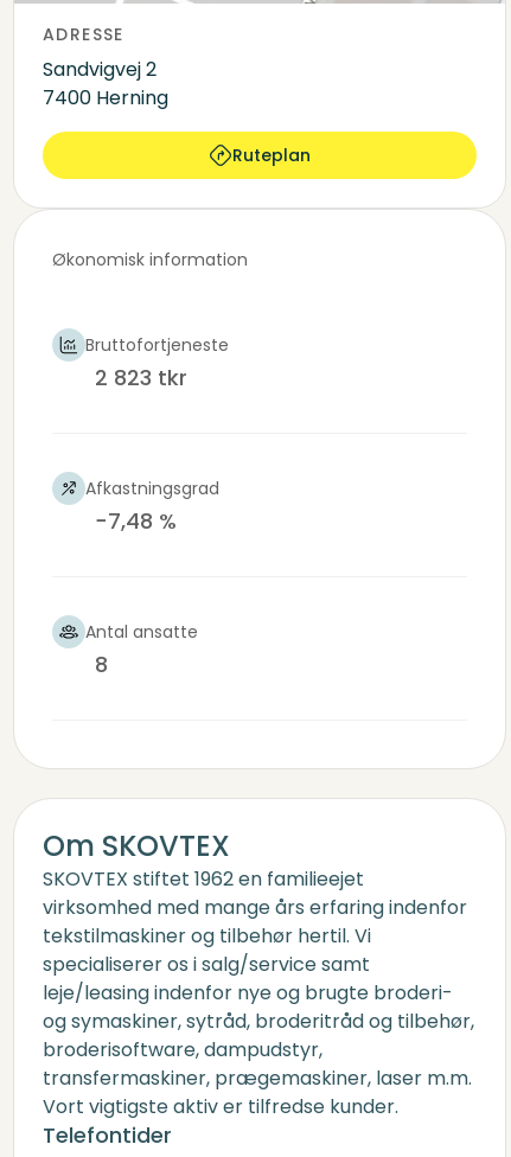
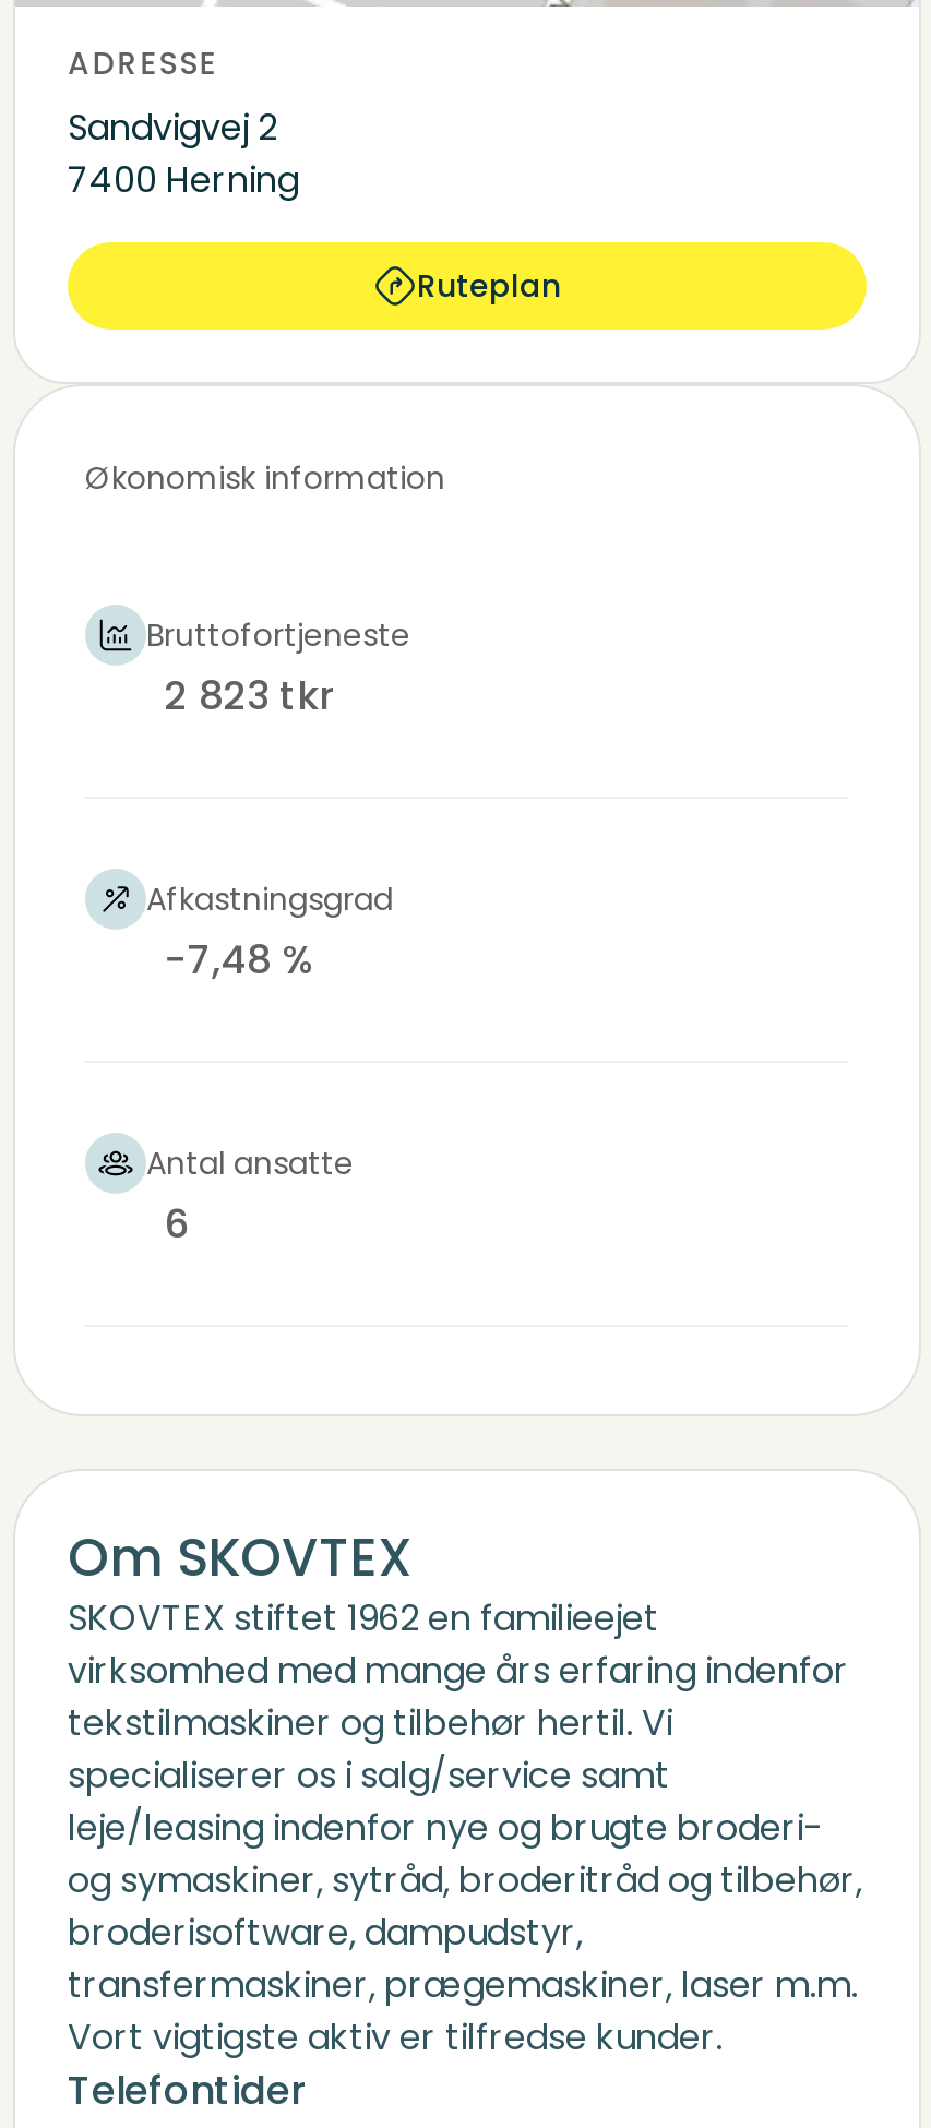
- 8
+ 6
